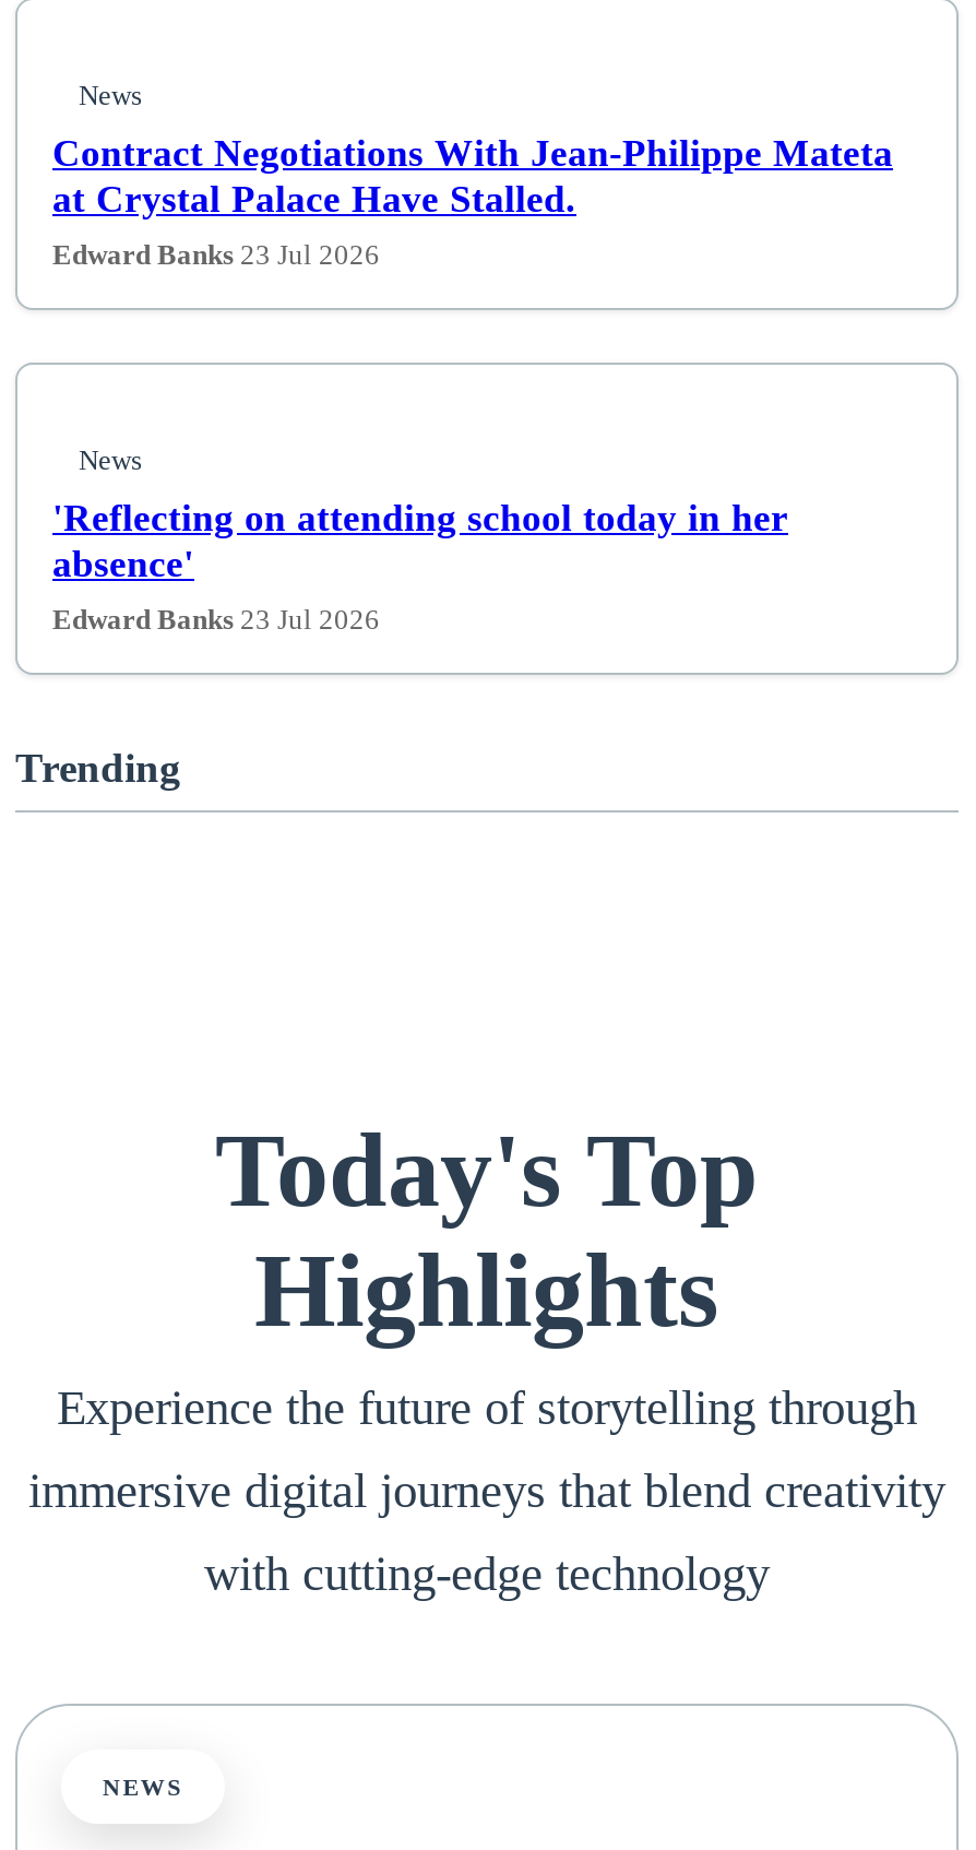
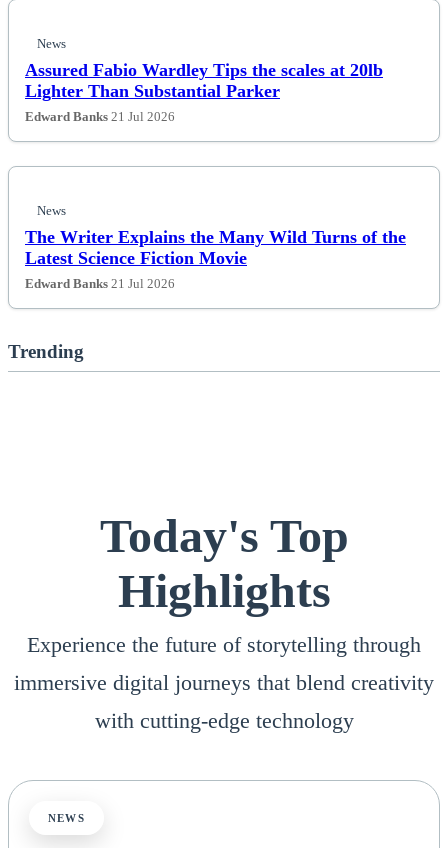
- Contract Negotiations With Jean-Philippe Mateta
- at Crystal Palace Have Stalled.
- Edward Banks 23 Jul 2026
+ Assured Fabio Wardley Tips the scales at 20lb
+ Lighter Than Substantial Parker
+ Edward Banks 21 Jul 2026

- 'Reflecting on attending school today in her
- absence'
- Edward Banks 23 Jul 2026
+ The Writer Explains the Many Wild Turns of the
+ Latest Science Fiction Movie
+ Edward Banks 21 Jul 2026
